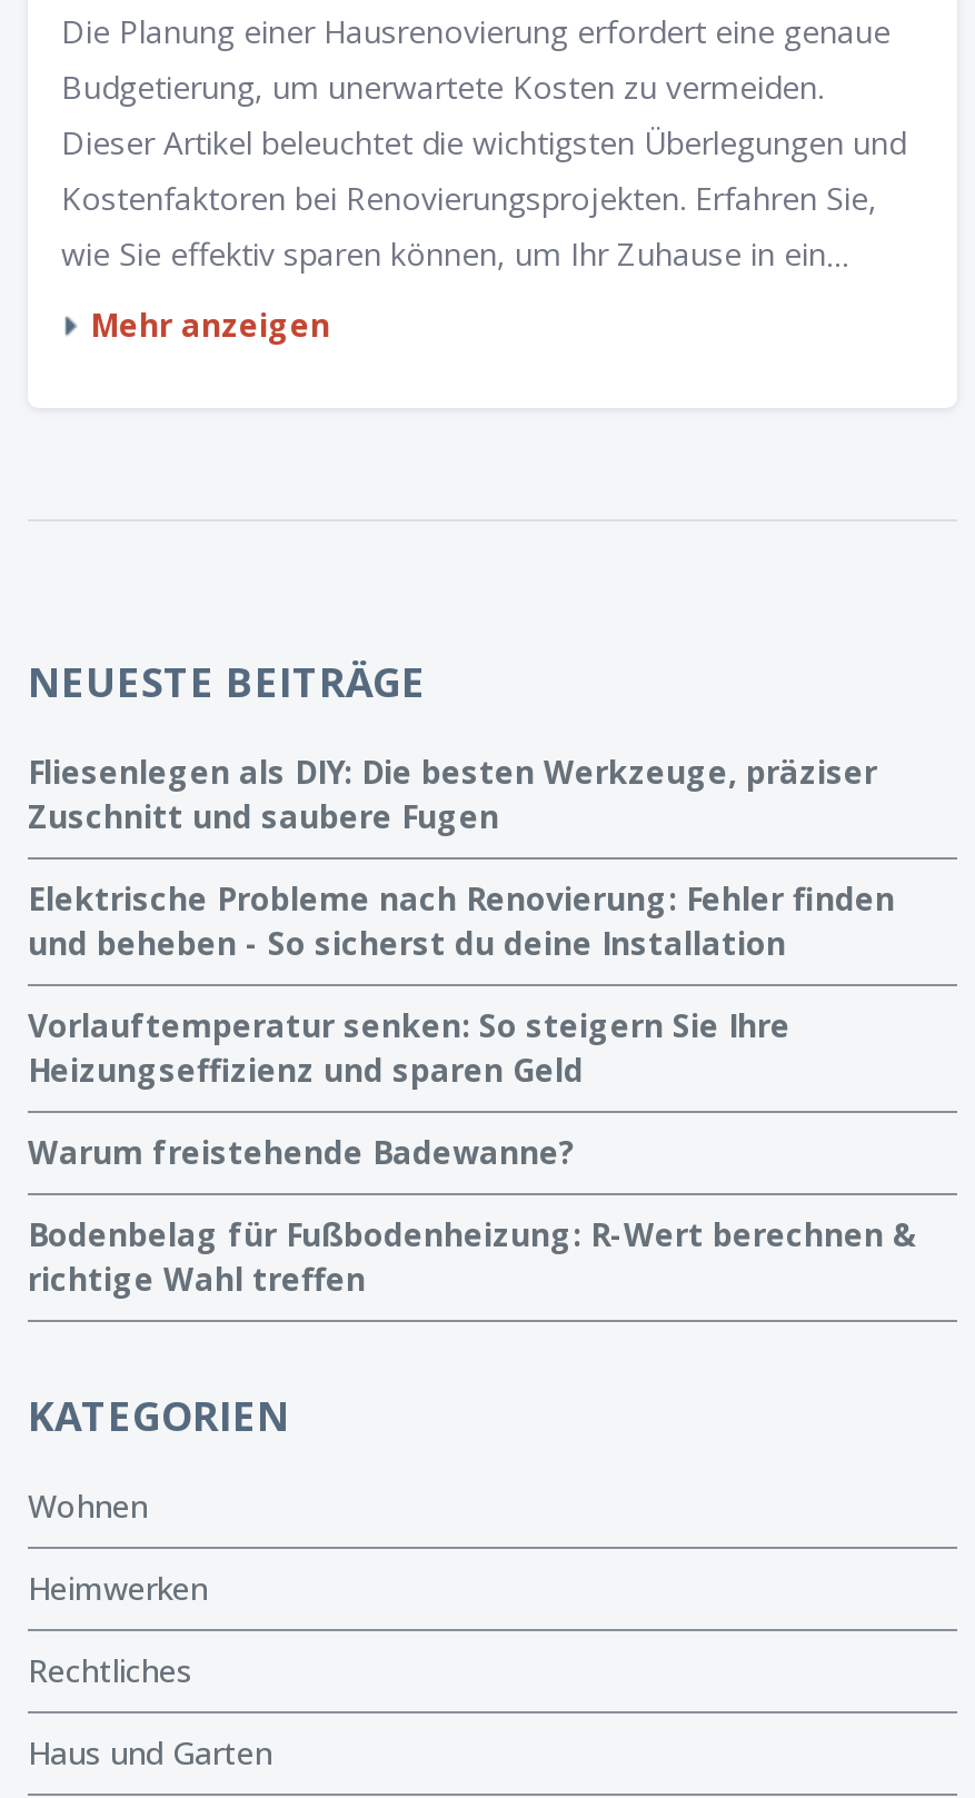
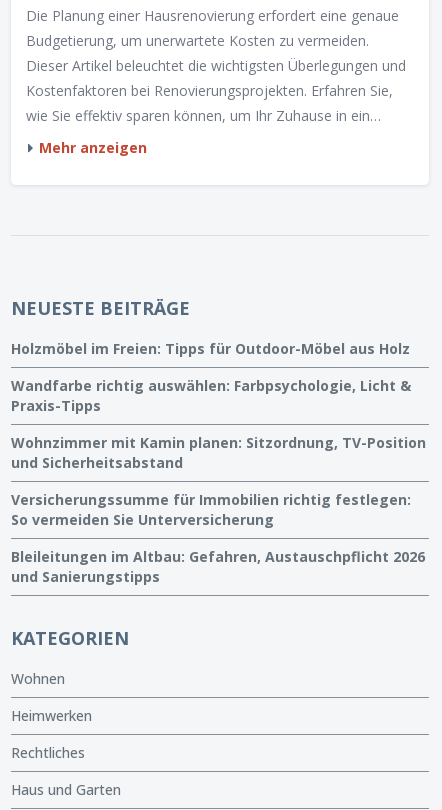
- Fliesenlegen als DIY: Die besten Werkzeuge, präziser
- Zuschnitt und saubere Fugen
+ Holzmöbel im Freien: Tipps für Outdoor-Möbel aus Holz

- Elektrische Probleme nach Renovierung: Fehler finden
- und beheben - So sicherst du deine Installation
+ Wandfarbe richtig auswählen: Farbpsychologie, Licht &
+ Praxis-Tipps

- Vorlauftemperatur senken: So steigern Sie Ihre
- Heizungseffizienz und sparen Geld
+ Wohnzimmer mit Kamin planen: Sitzordnung, TV-Position
+ und Sicherheitsabstand

- Warum freistehende Badewanne?
+ Versicherungssumme für Immobilien richtig festlegen:
+ So vermeiden Sie Unterversicherung

- Bodenbelag für Fußbodenheizung: R-Wert berechnen &
- richtige Wahl treffen
+ Bleileitungen im Altbau: Gefahren, Austauschpflicht 2026
+ und Sanierungstipps
